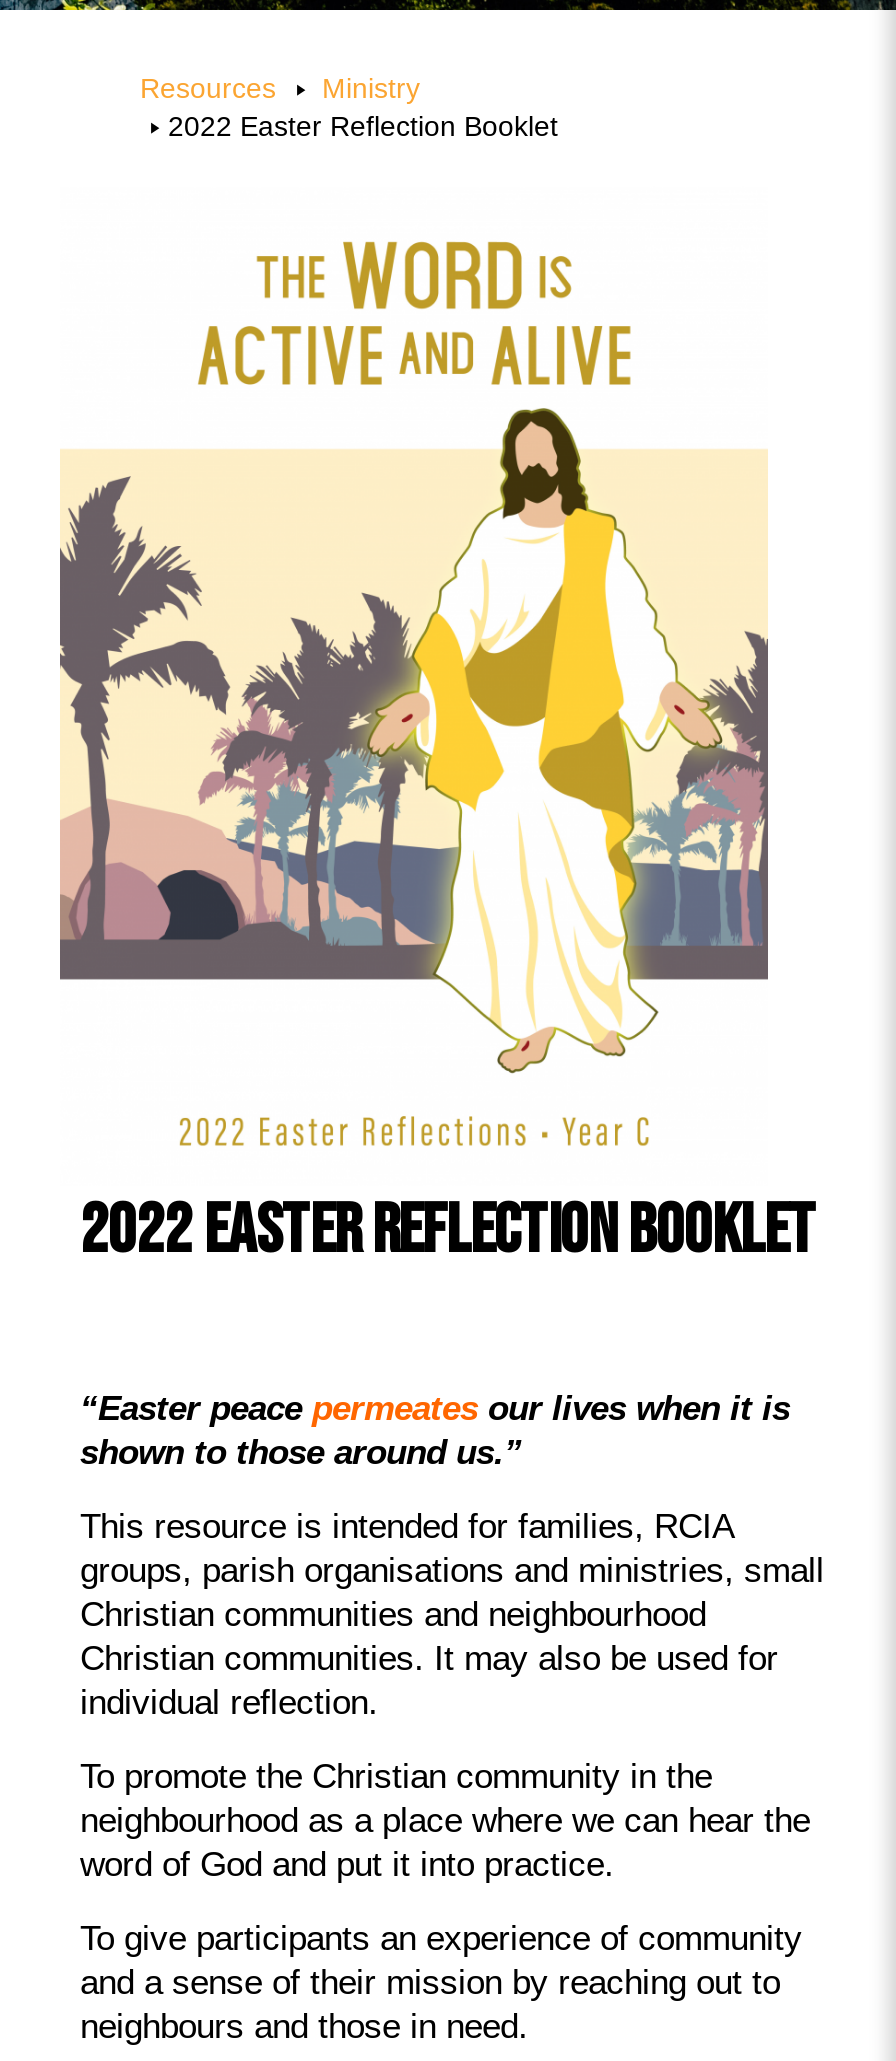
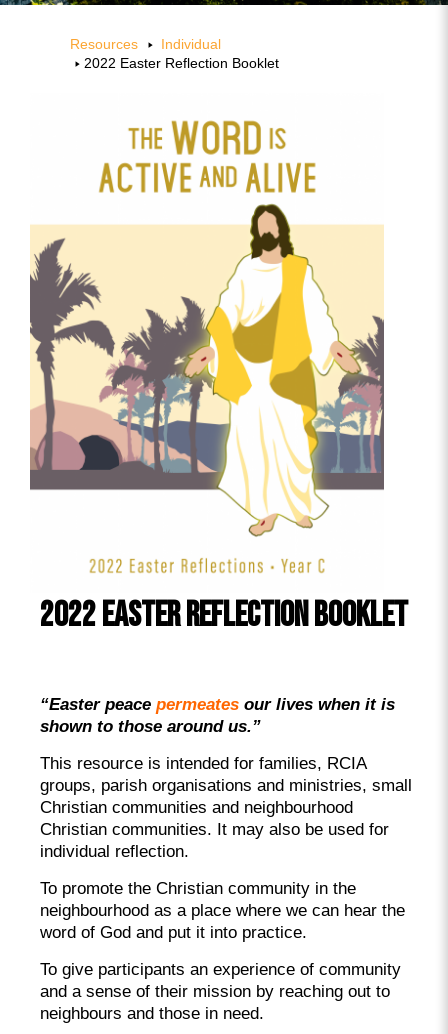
- Ministry
+ Individual
